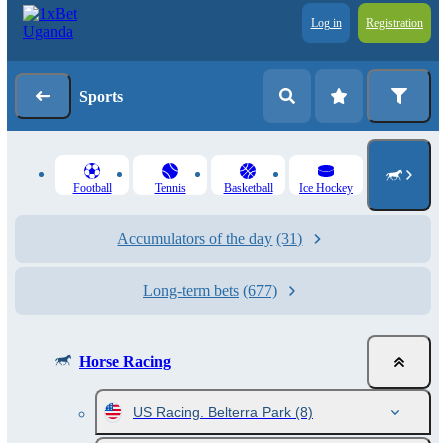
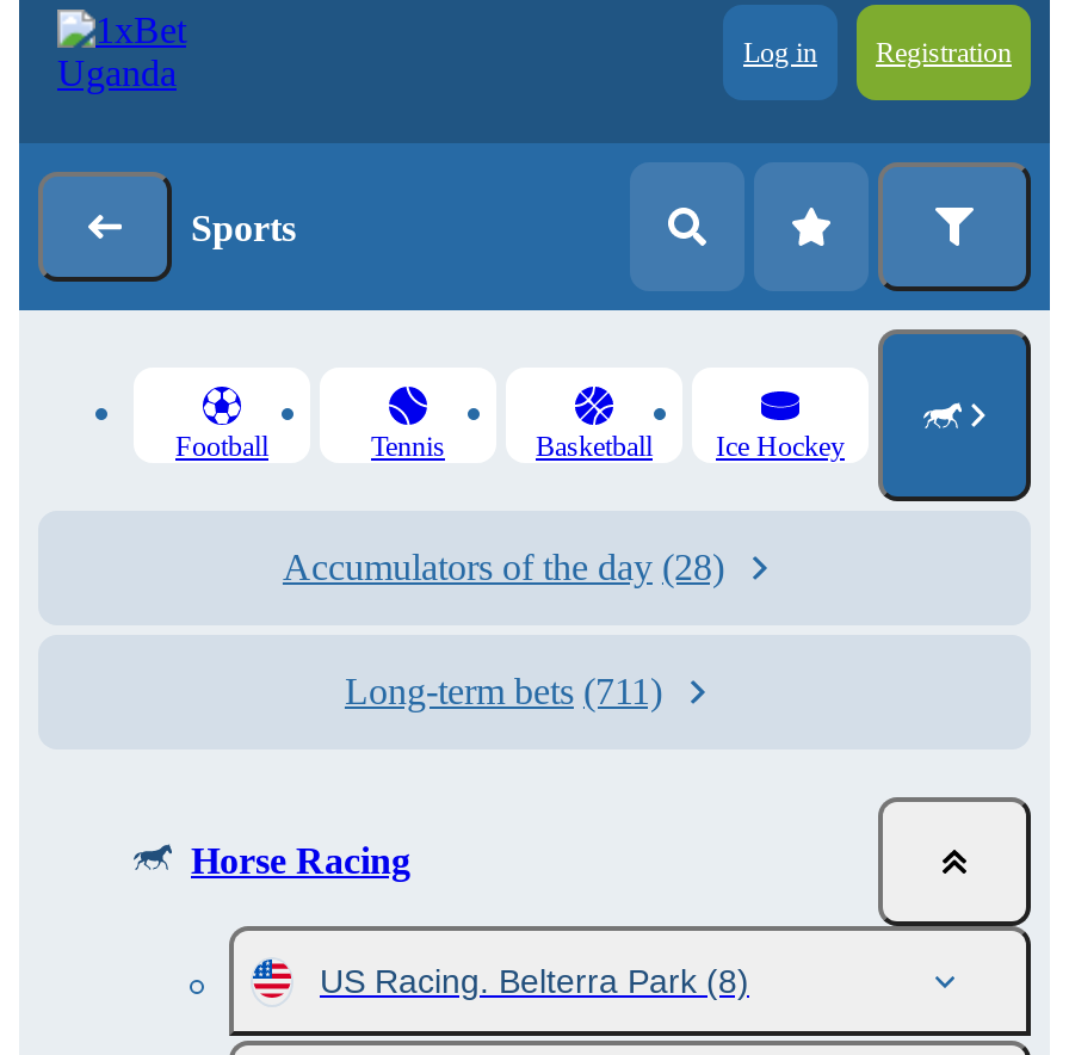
- Accumulators of the day (31)
+ Accumulators of the day (28)

- Long-term bets (677)
+ Long-term bets (711)
